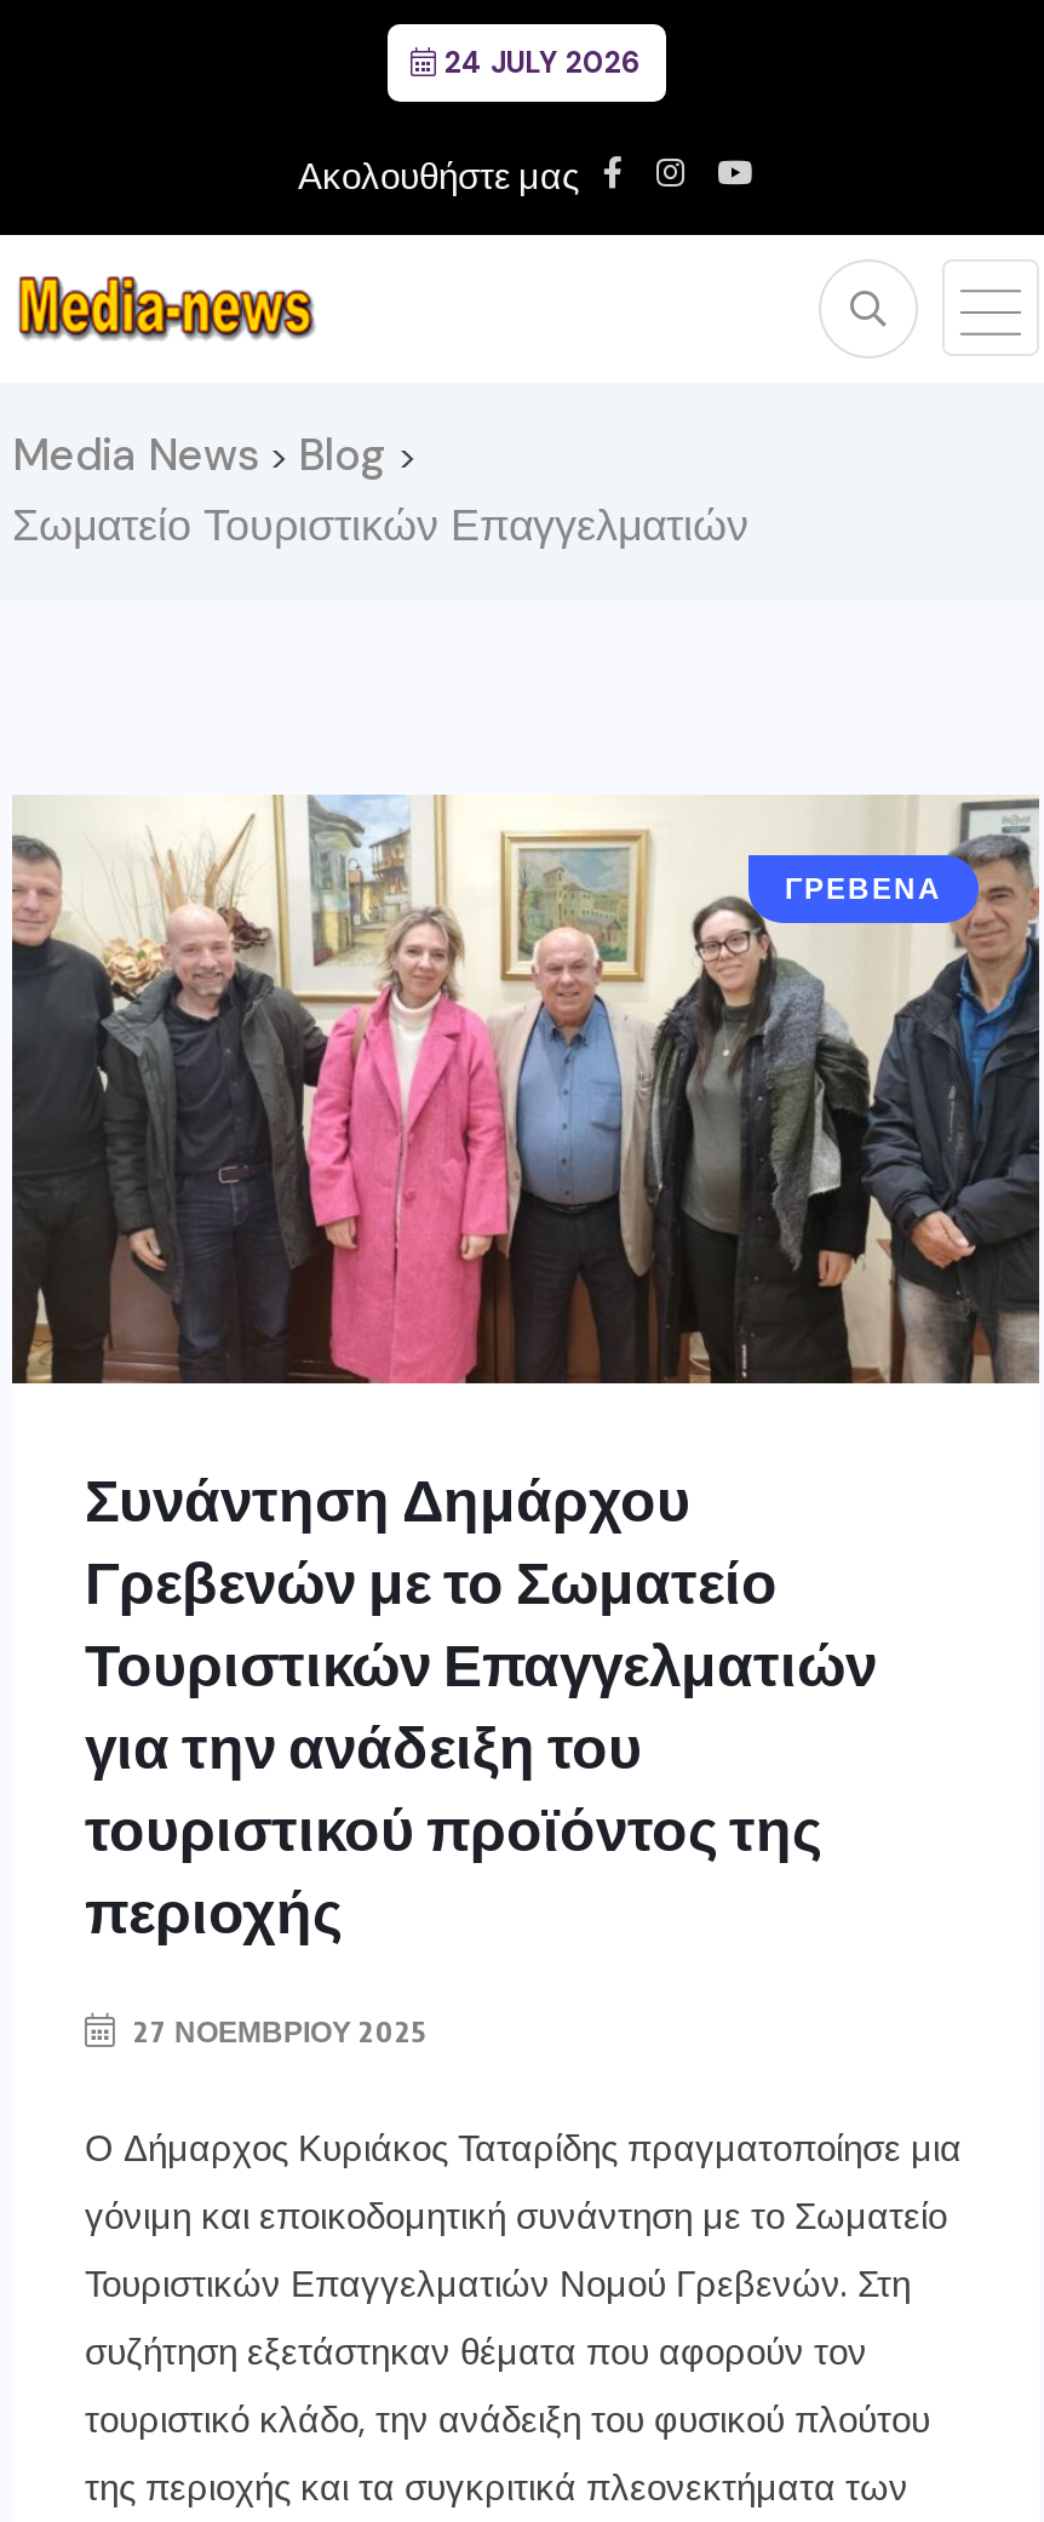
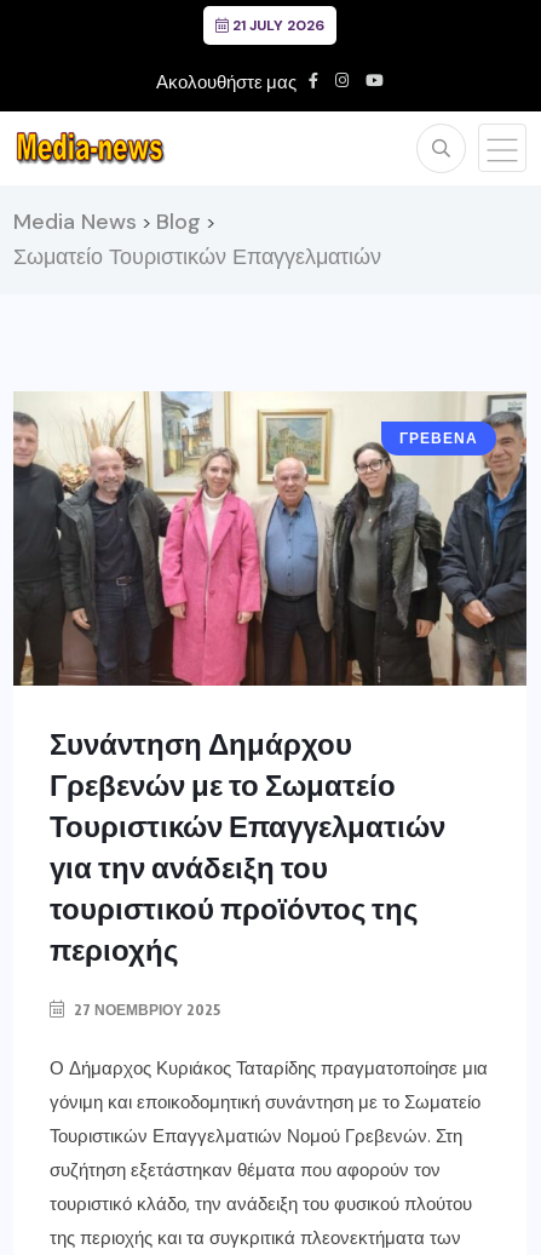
- 24 JULY 2026
+ 21 JULY 2026
